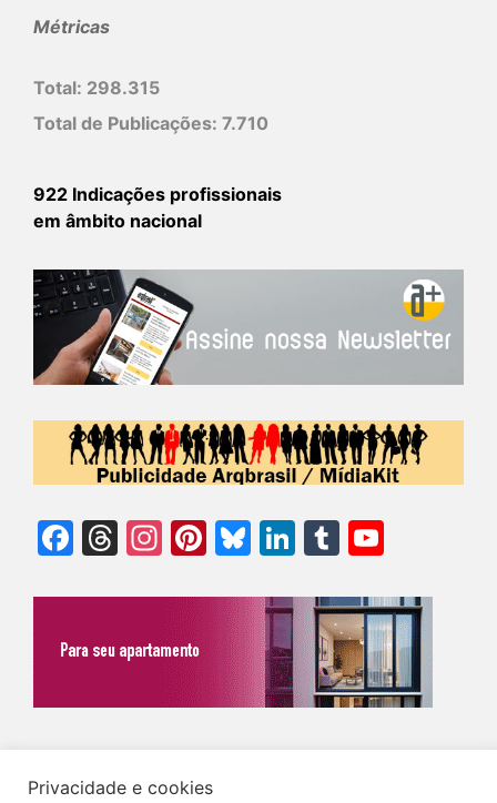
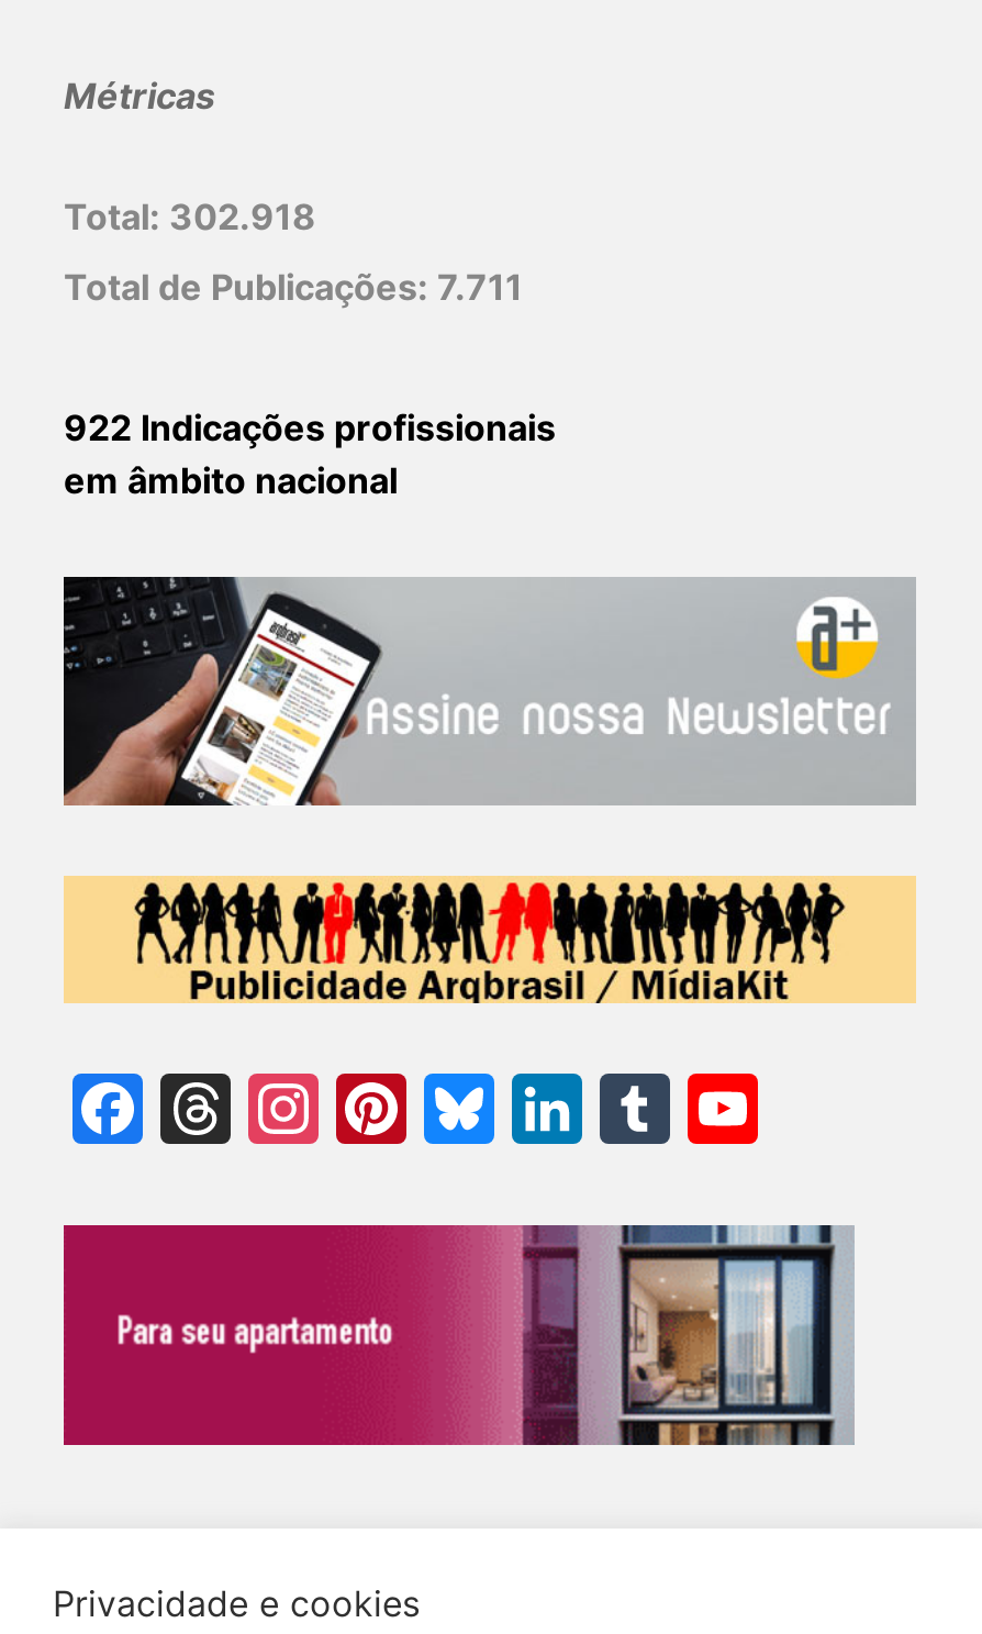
- Total: 298.315
+ Total: 302.918

- Total de Publicações: 7.710
+ Total de Publicações: 7.711
